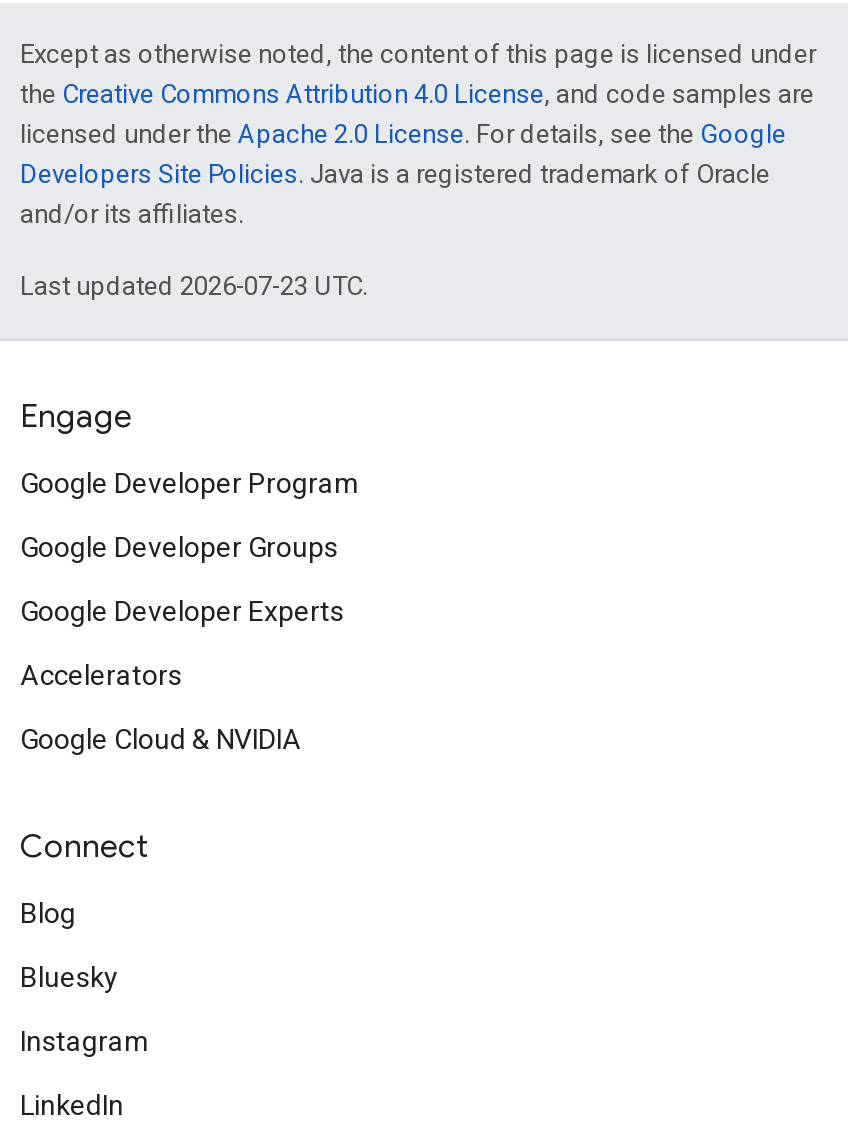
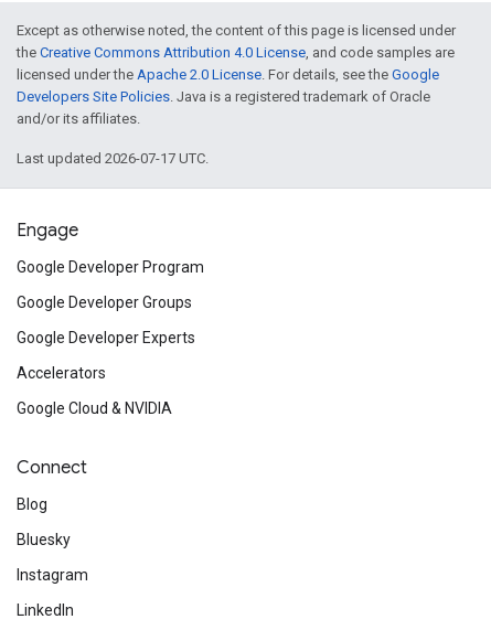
- Last updated 2026-07-23 UTC.
+ Last updated 2026-07-17 UTC.
